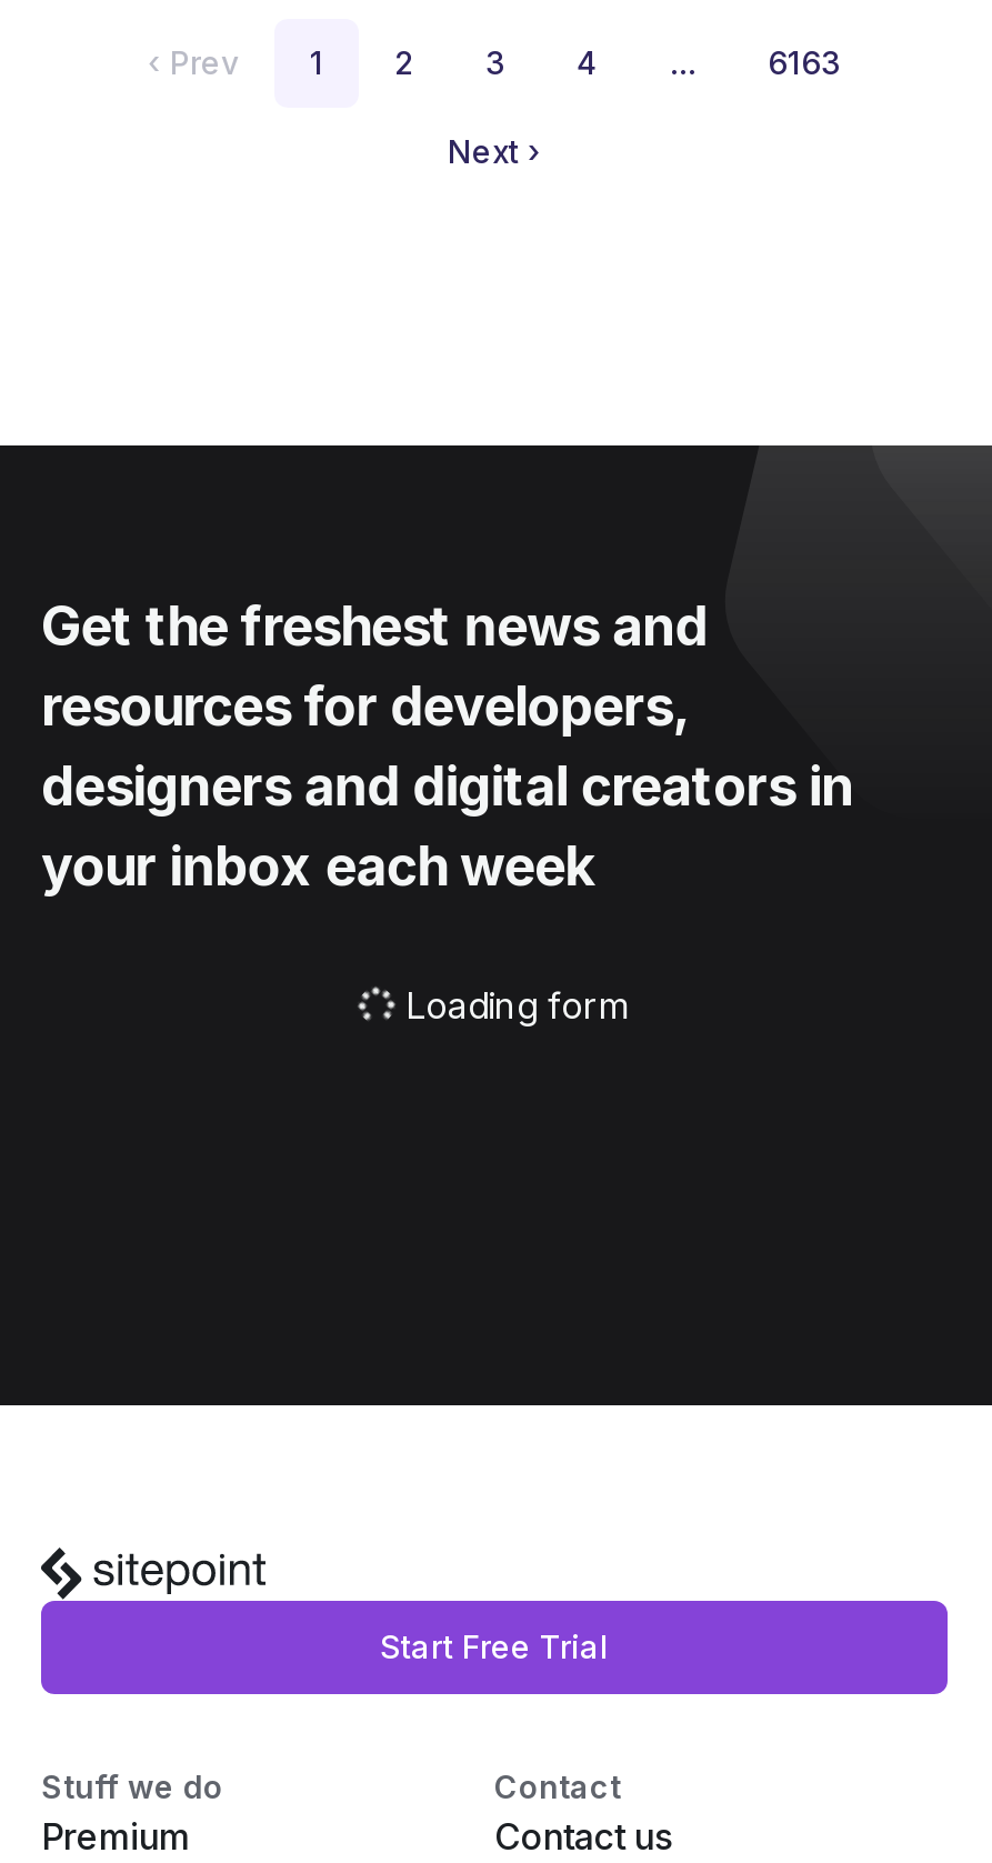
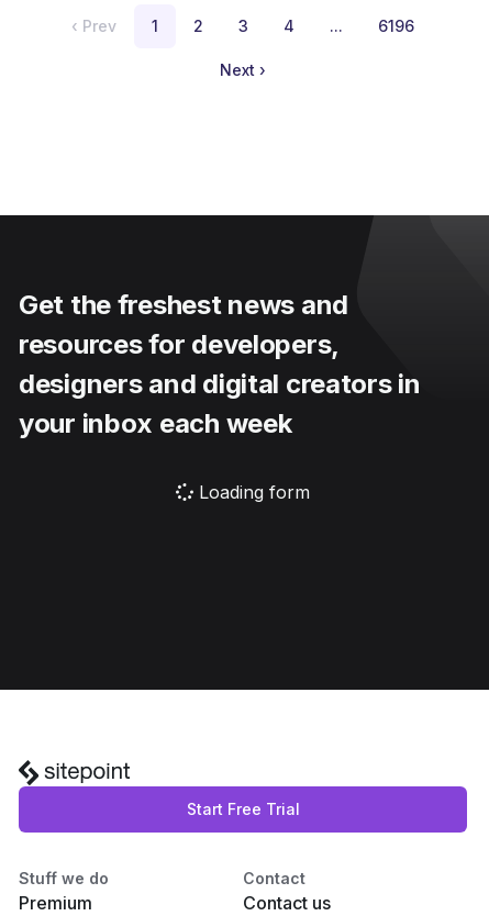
- 6163
+ 6196
